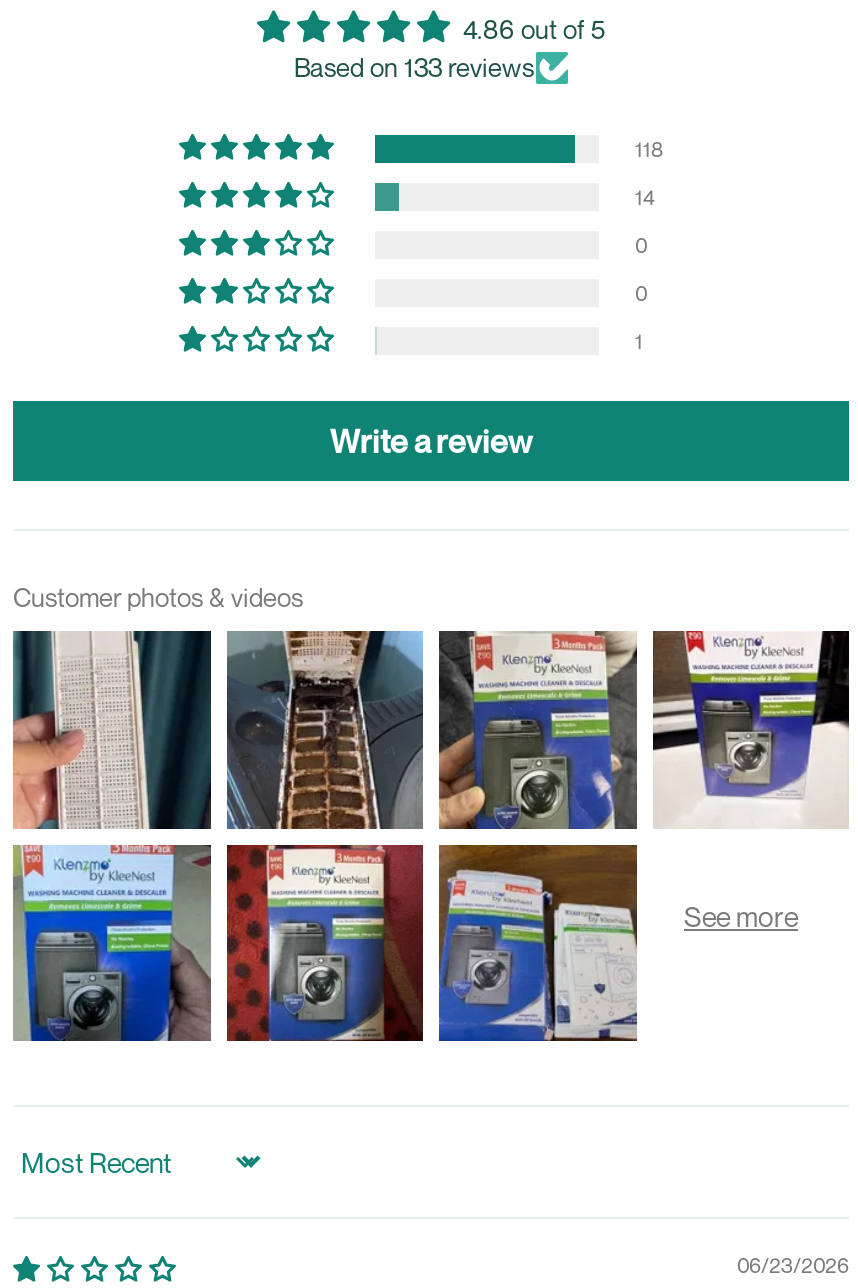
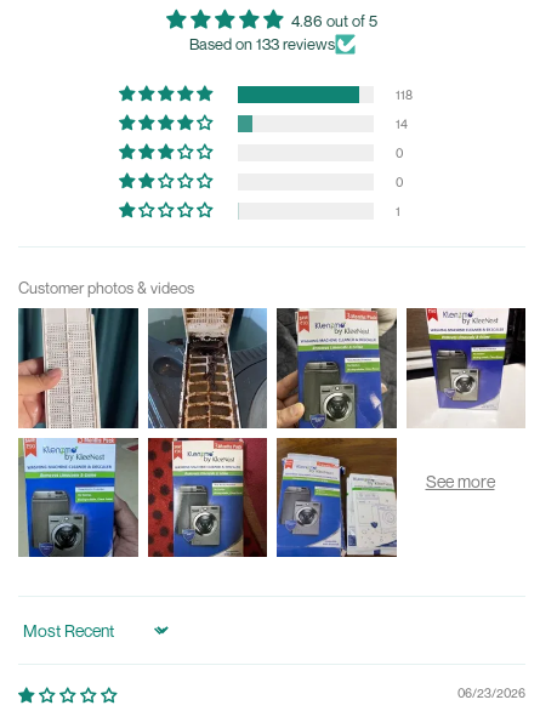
- Write a review
